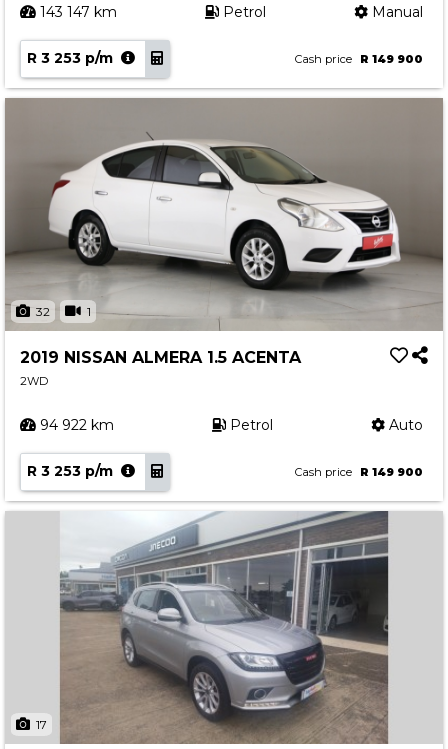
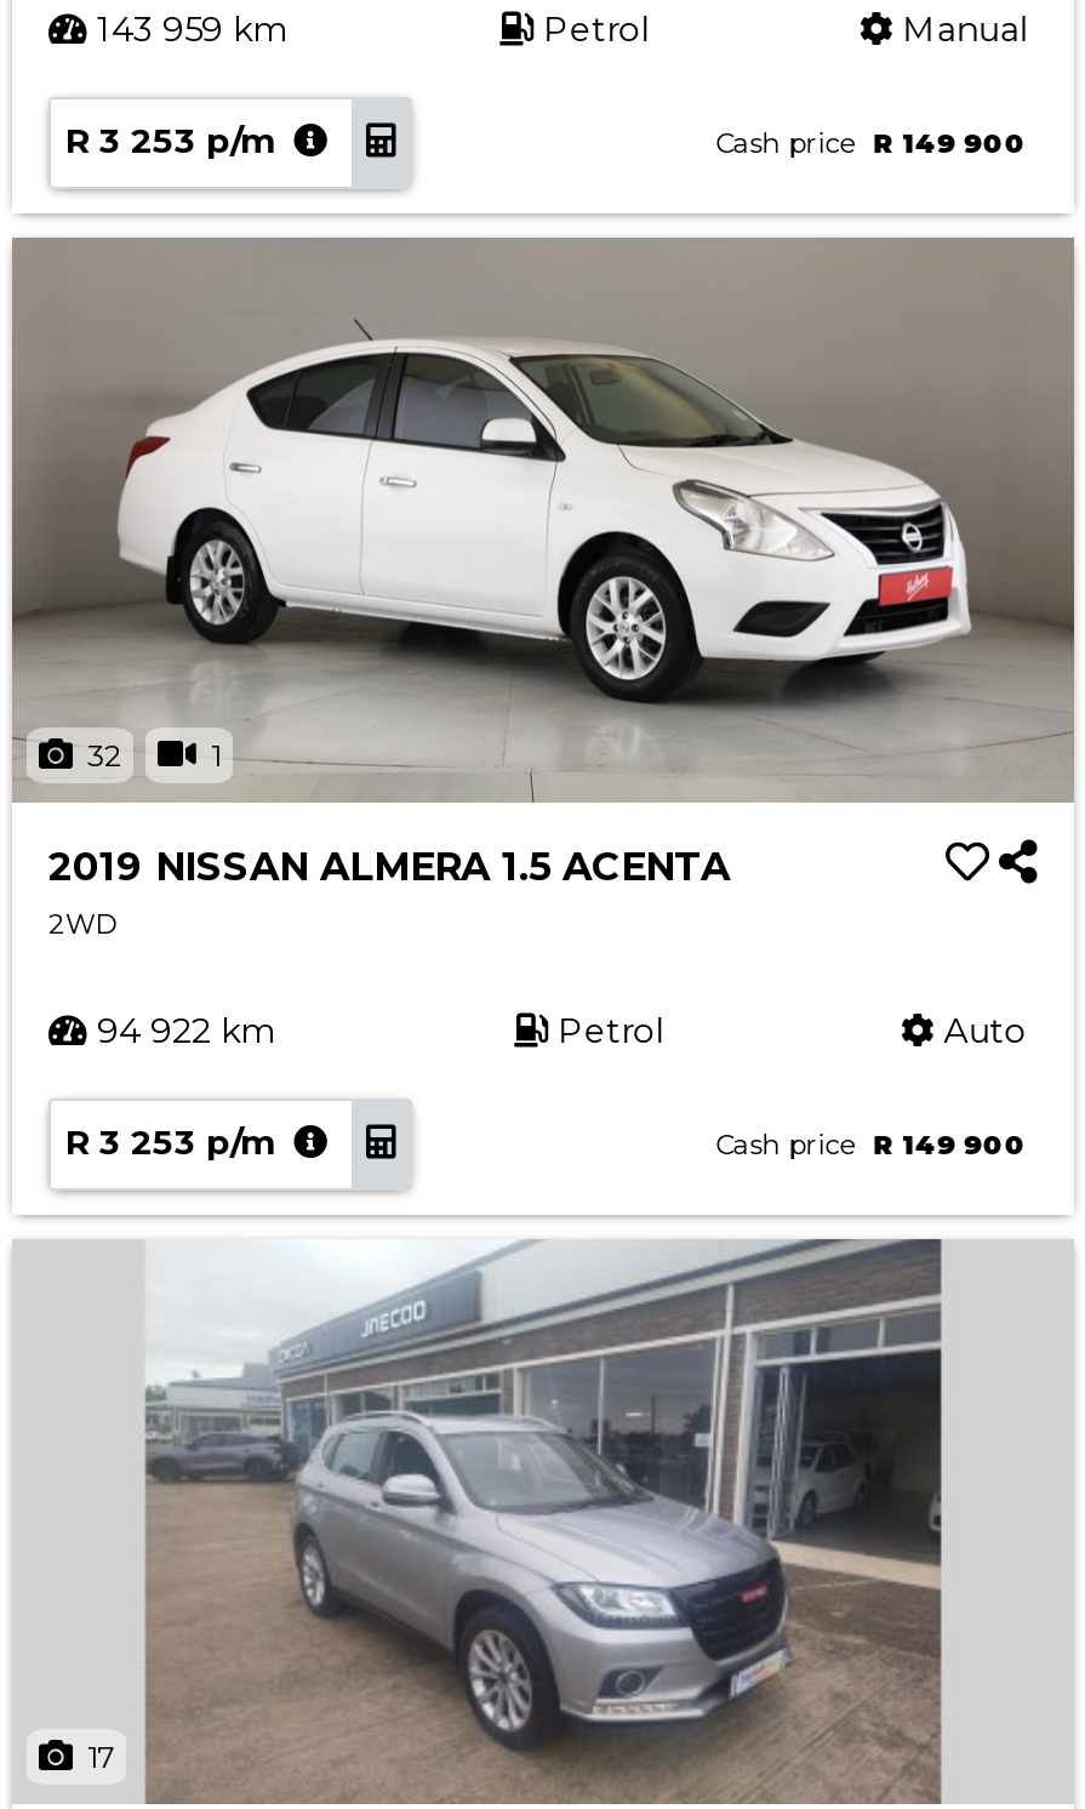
- 143 147 km
+ 143 959 km
